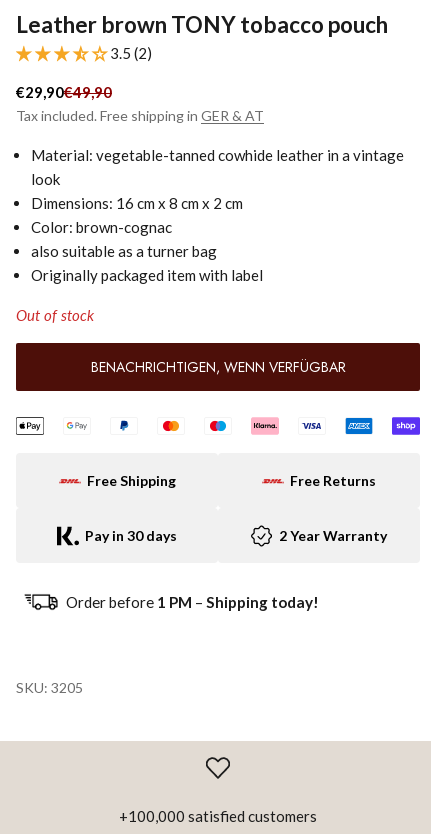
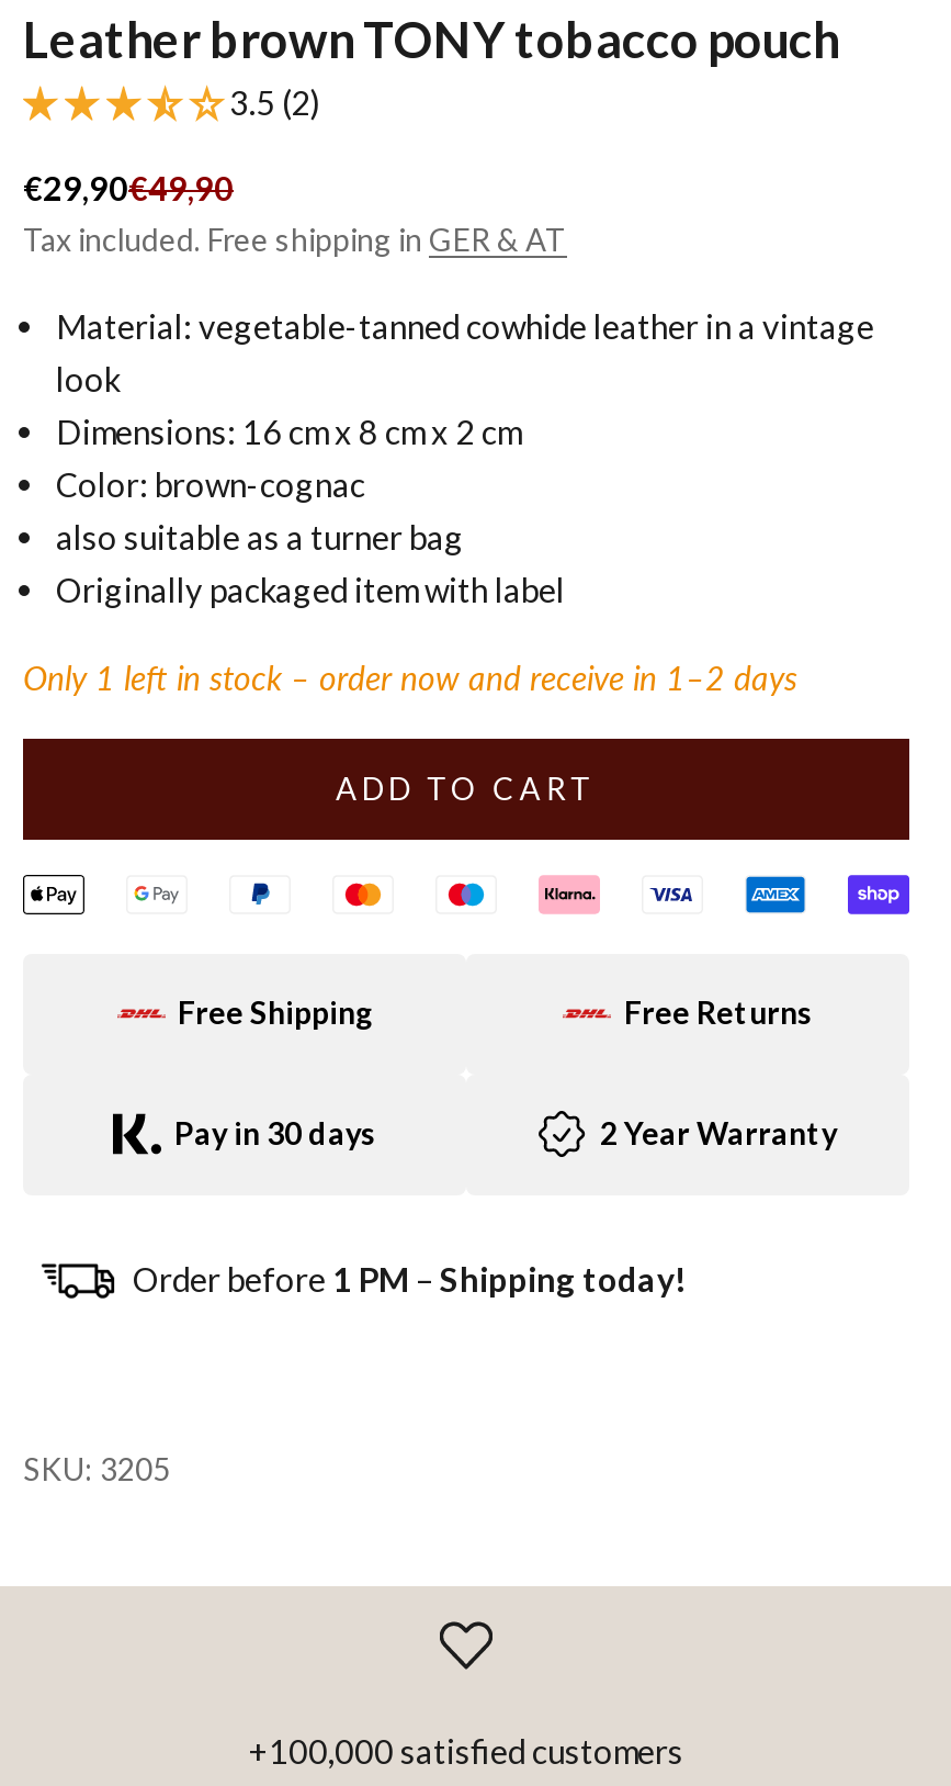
- Out of stock
+ Only 1 left in stock – order now and receive in 1–2 days

- BENACHRICHTIGEN, WENN VERFÜGBAR
+ ADD TO CART
